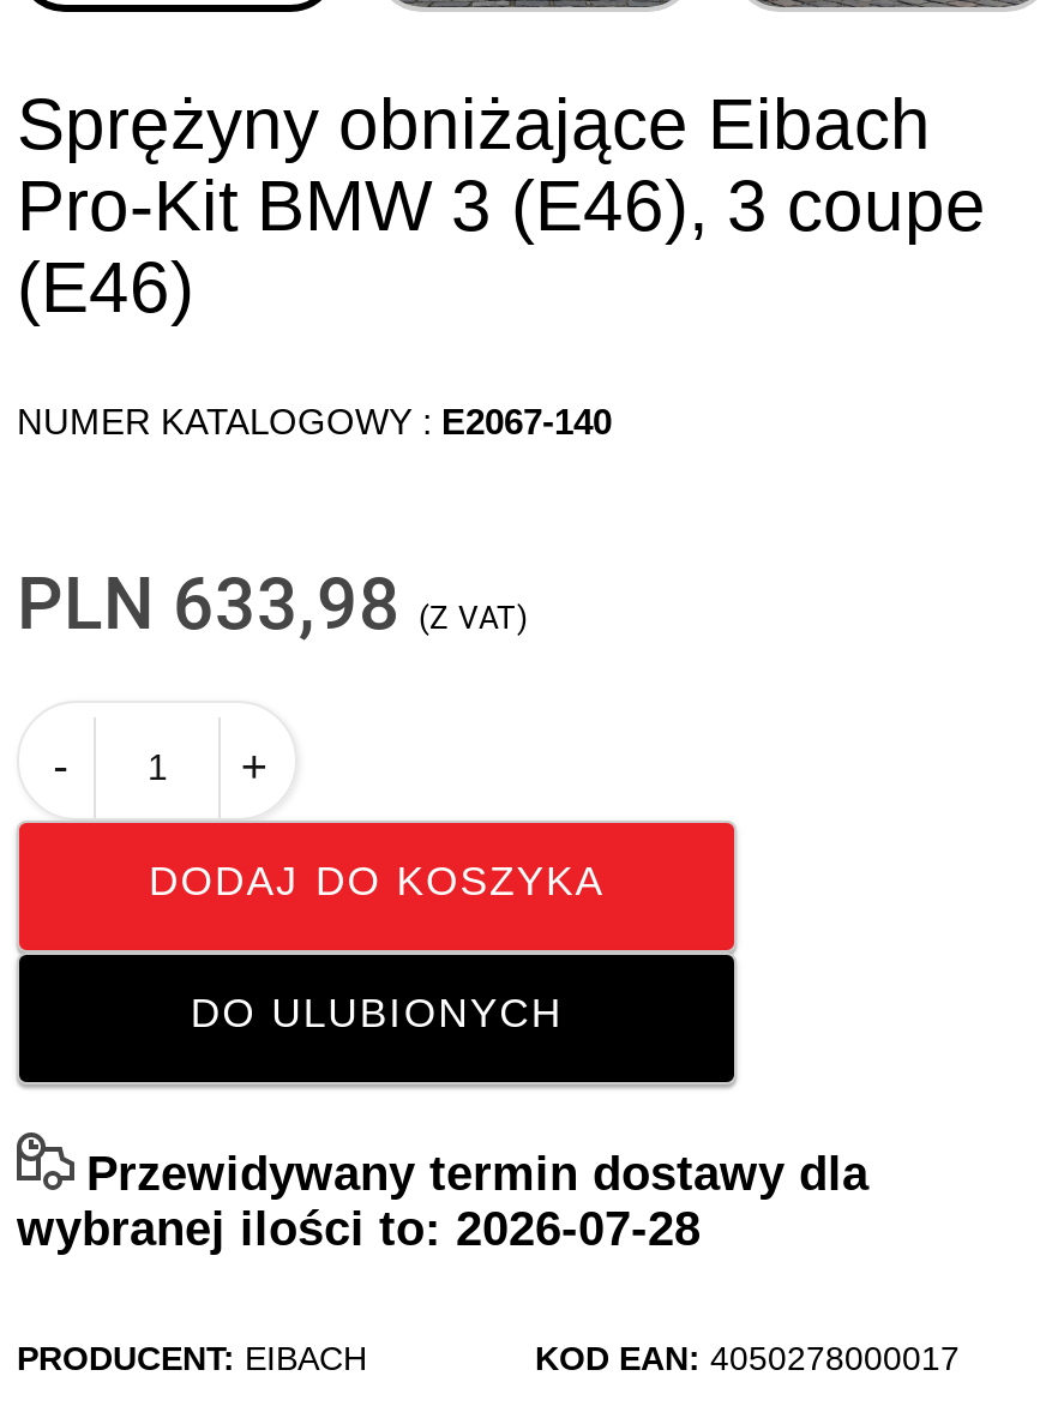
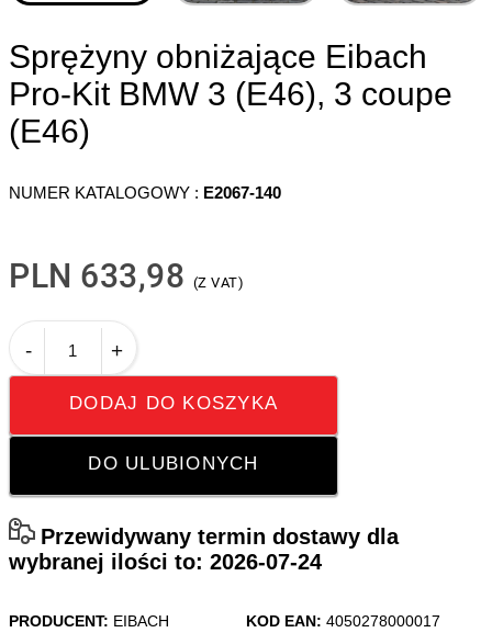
- wybranej ilości to: 2026-07-28
+ wybranej ilości to: 2026-07-24
